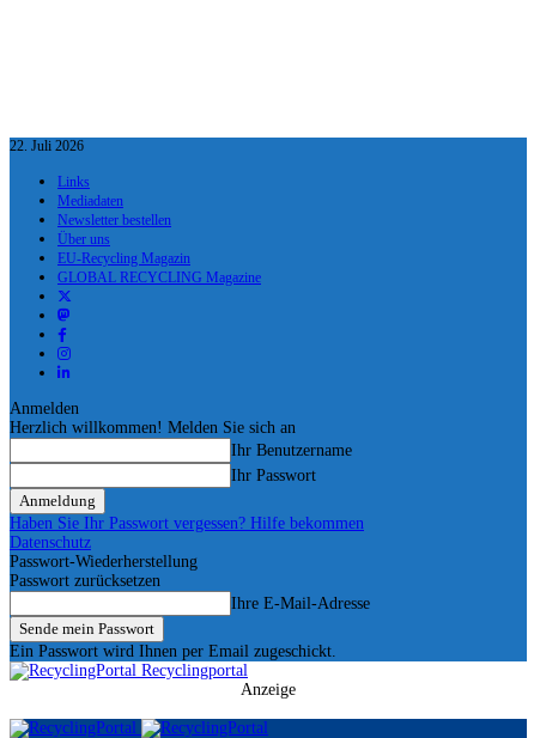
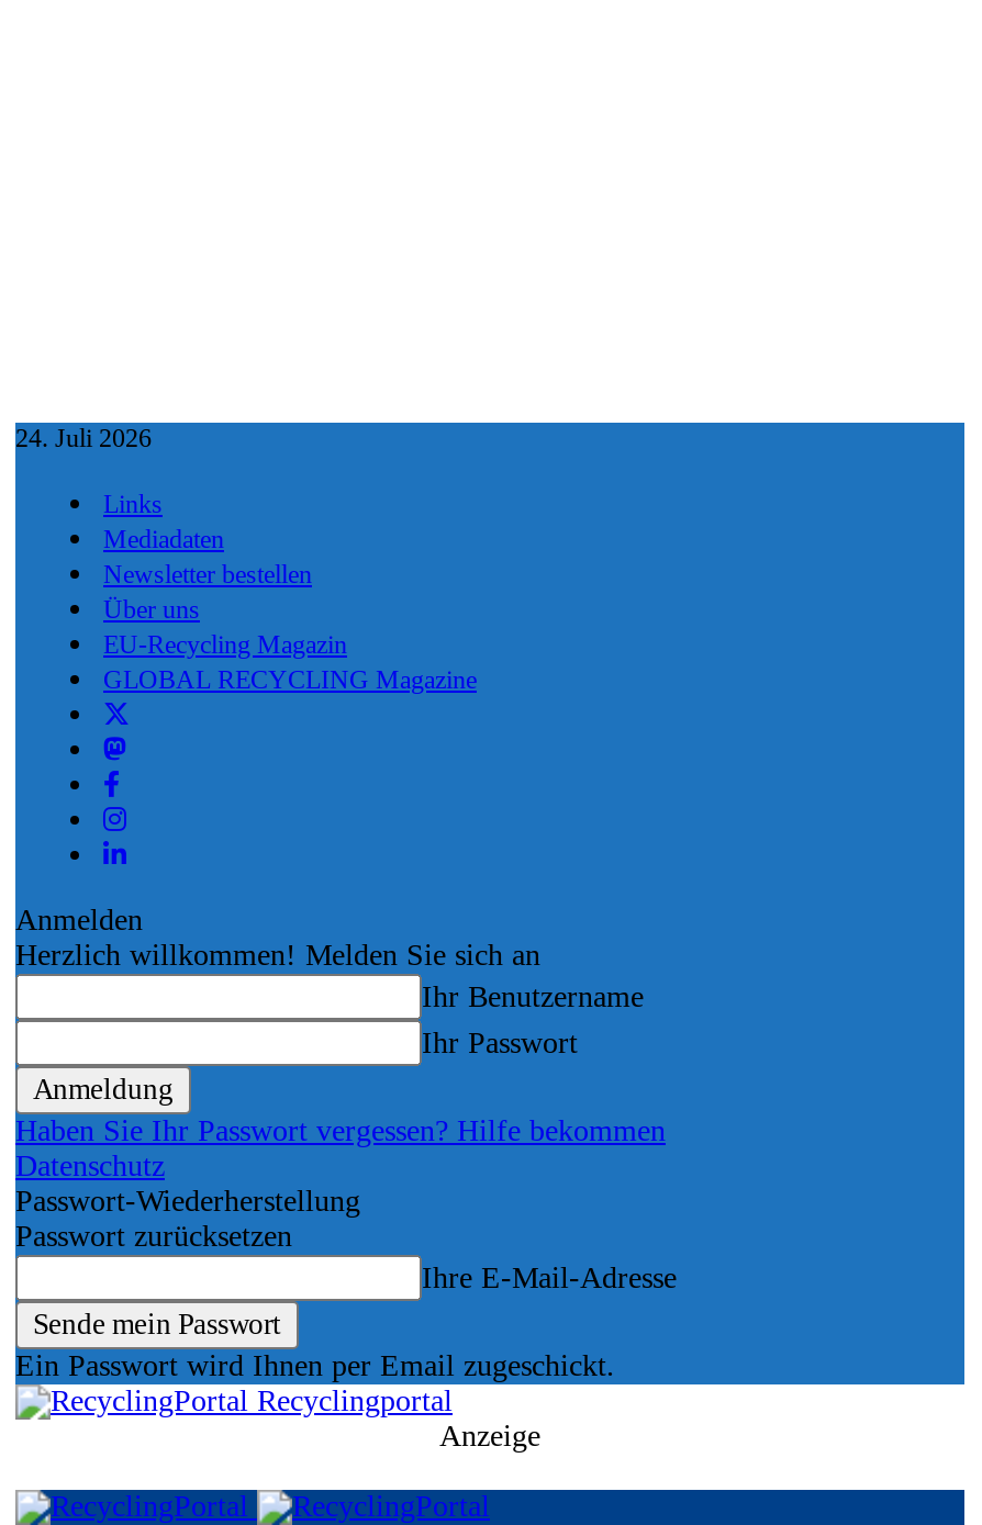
- 22. Juli 2026
+ 24. Juli 2026
